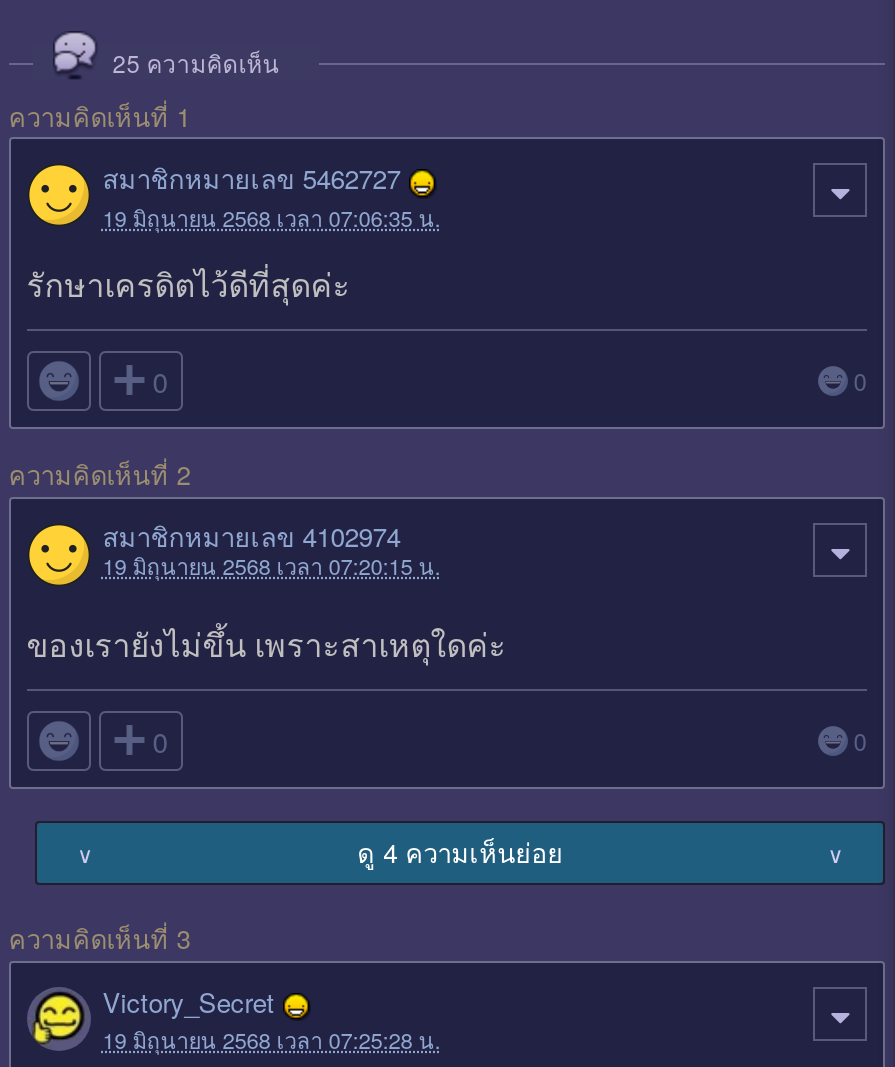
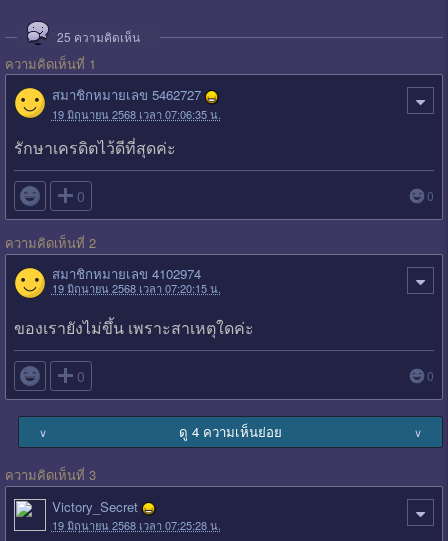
- [image]
+ [image]
